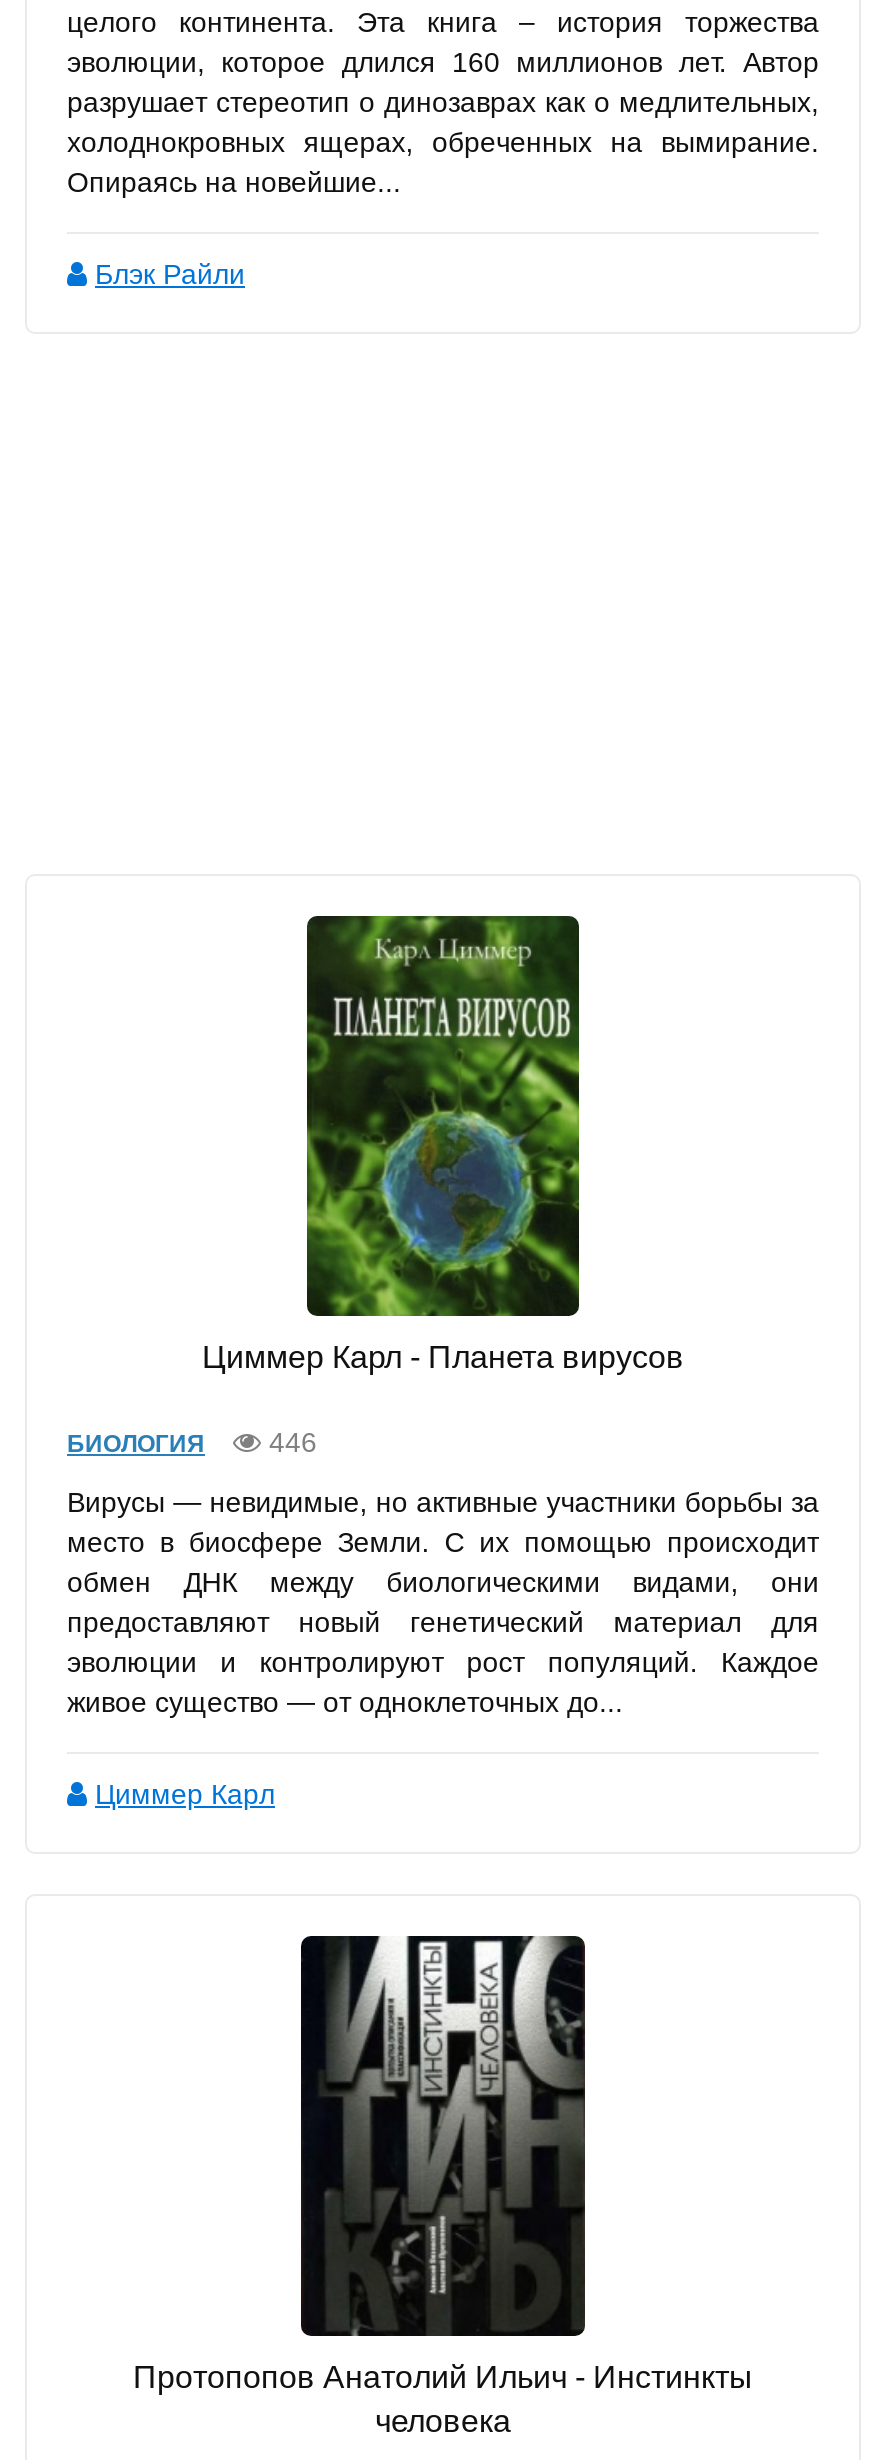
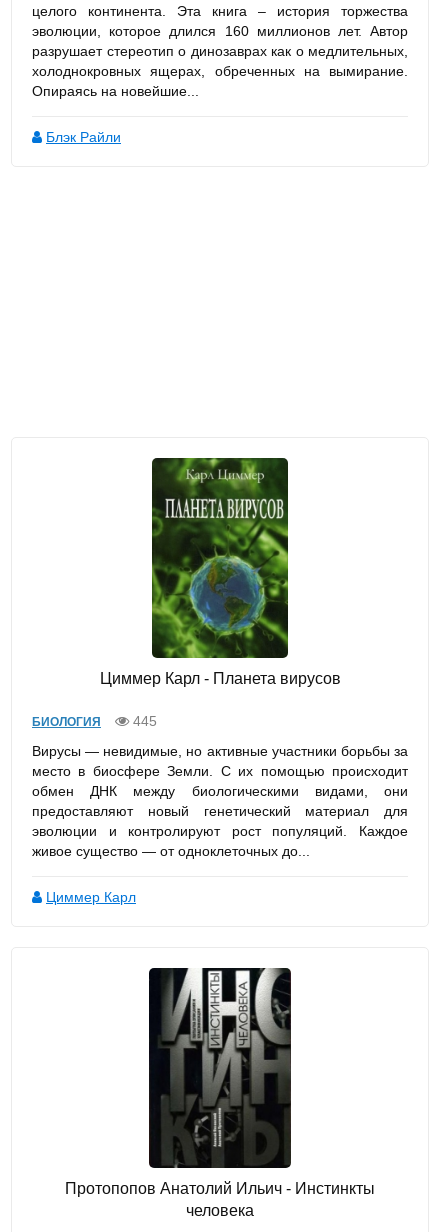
- БИОЛОГИЯ 446
+ БИОЛОГИЯ 445
